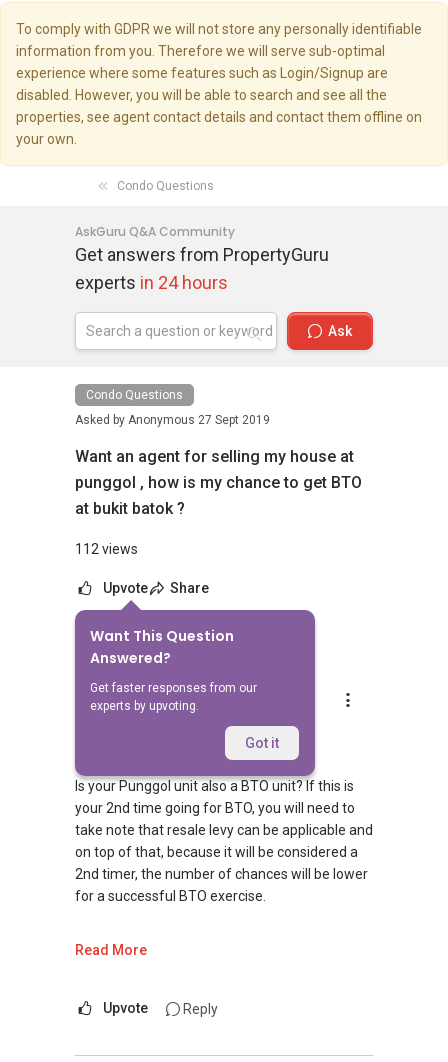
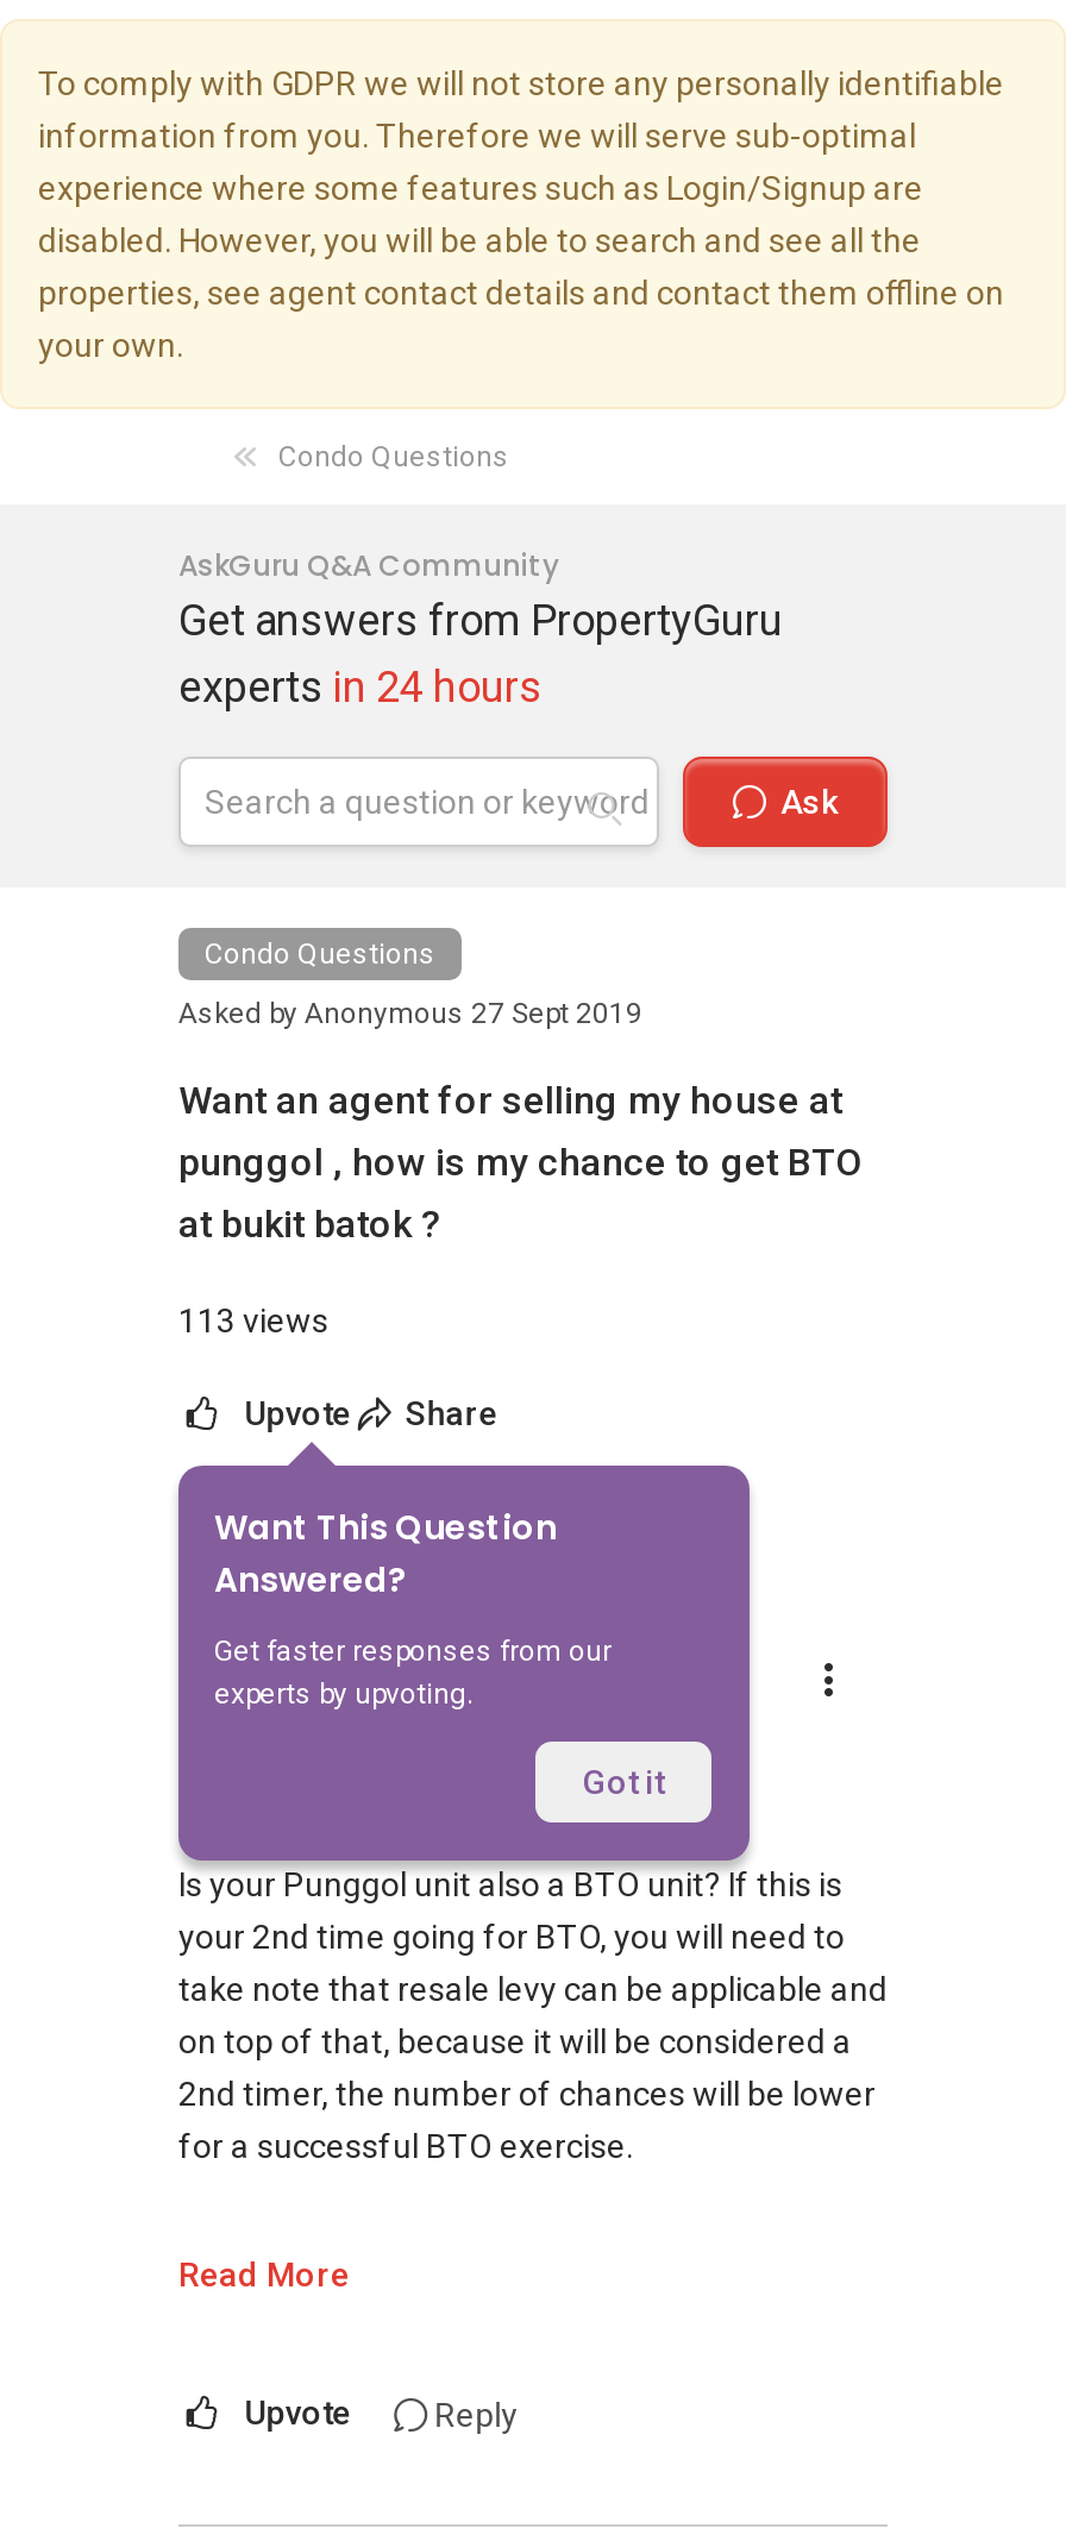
- 112 views
+ 113 views
